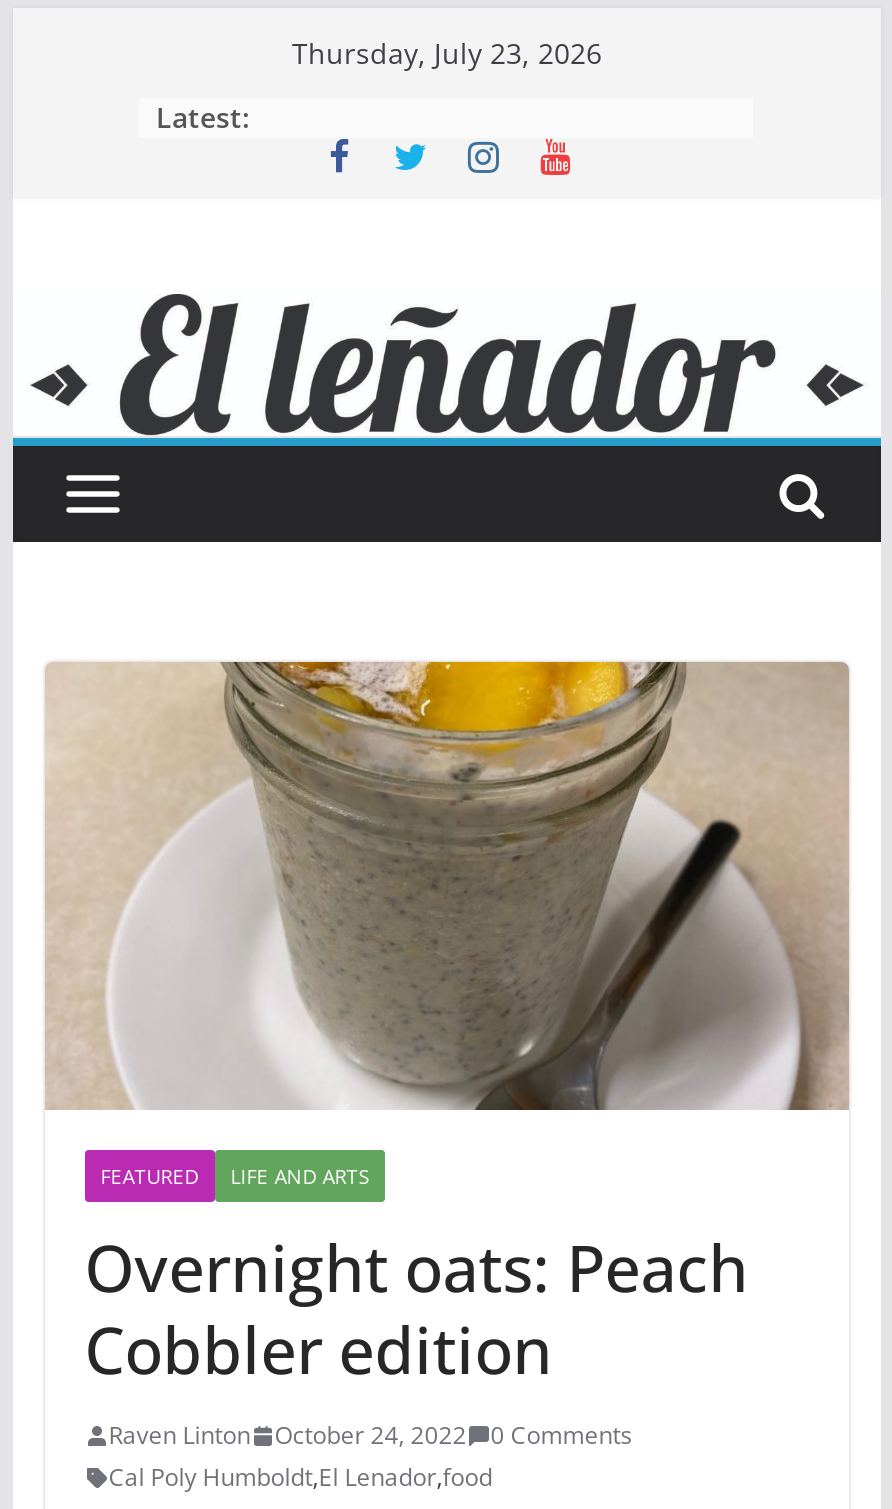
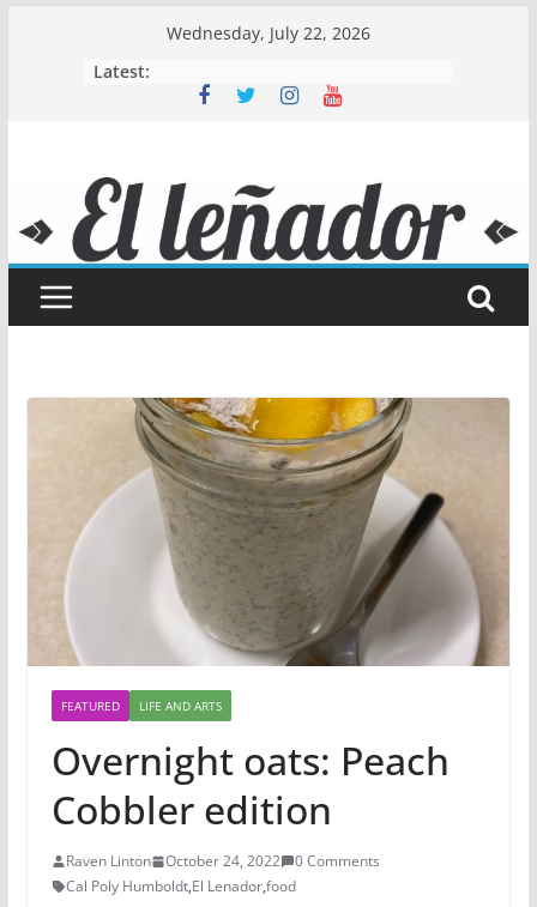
- Thursday, July 23, 2026
+ Wednesday, July 22, 2026
